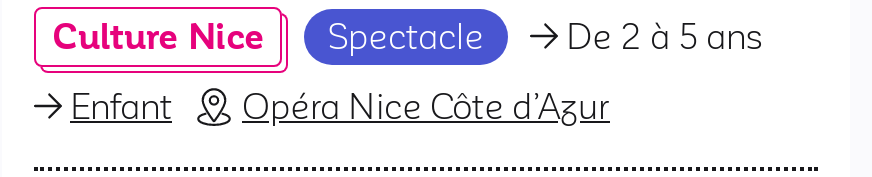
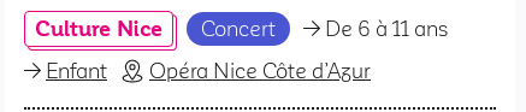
- Spectacle
- De 2 à 5 ans
+ Concert
+ De 6 à 11 ans
